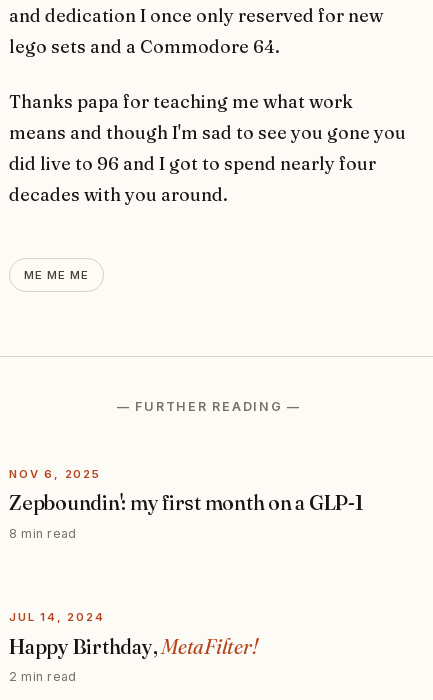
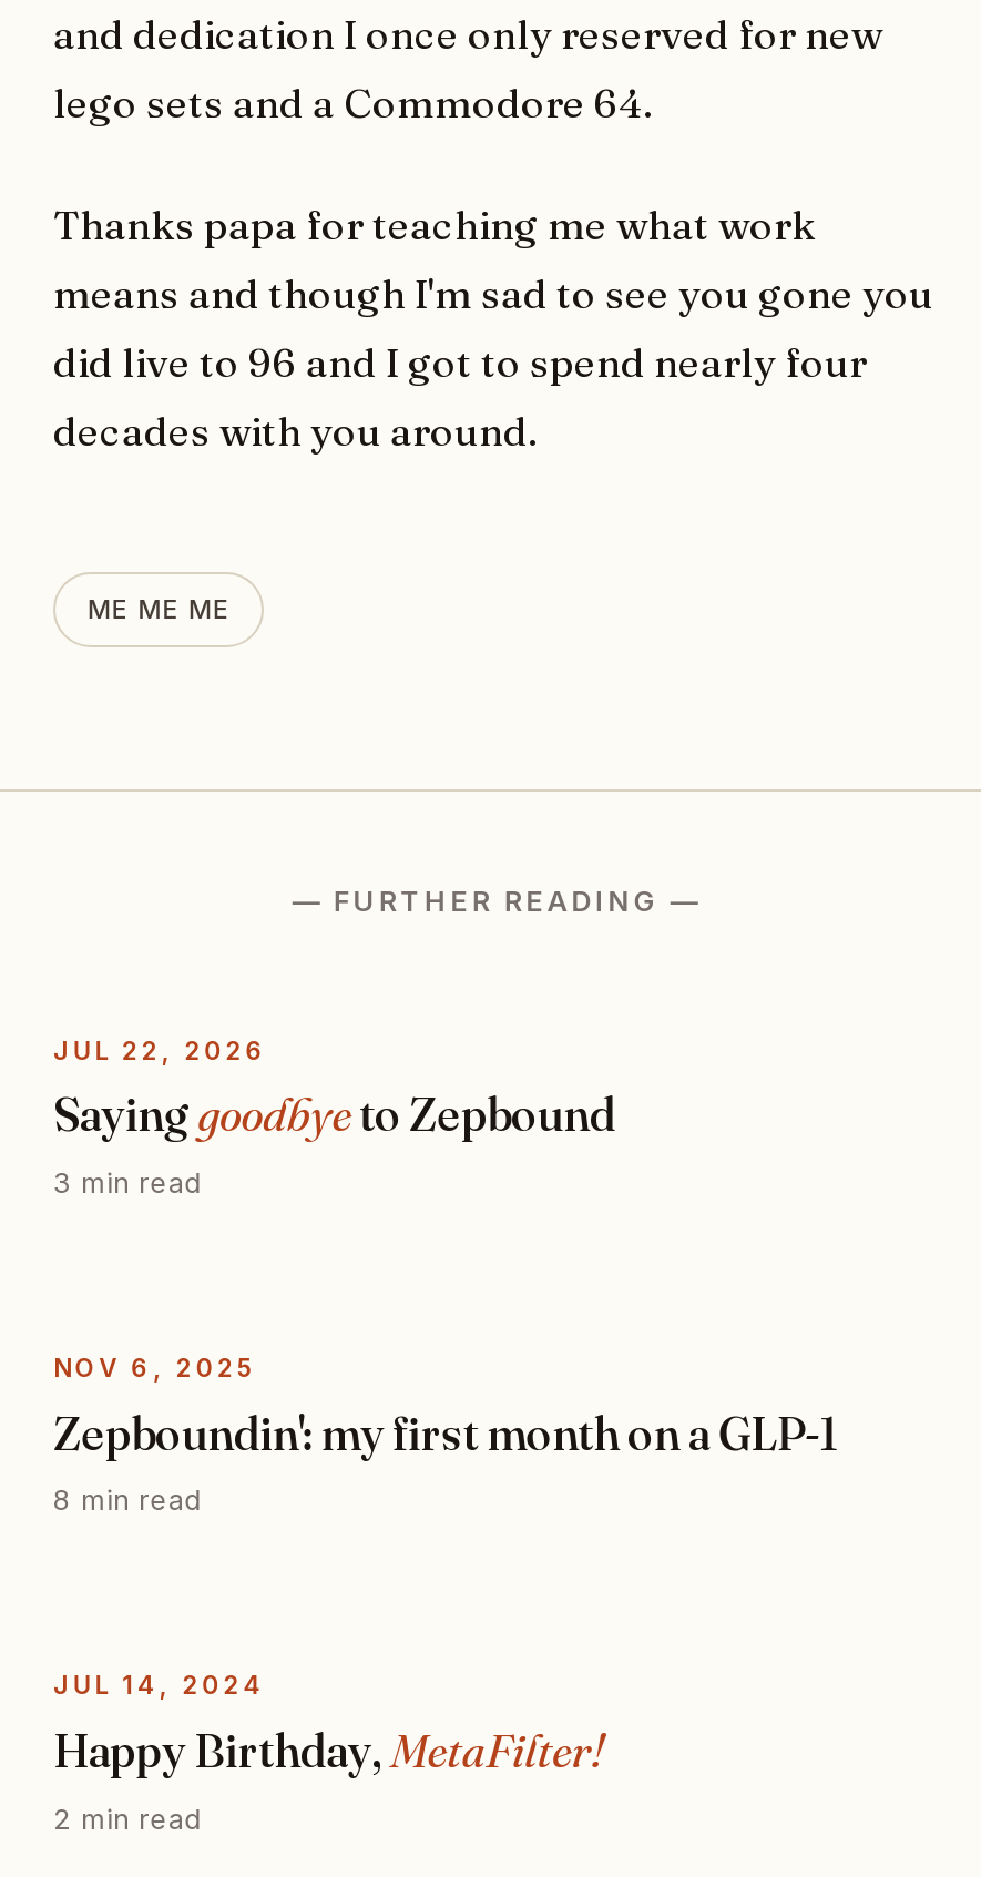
+ JUL 22, 2026
+ Saying goodbyeto Zepbound
+ 3 min read
